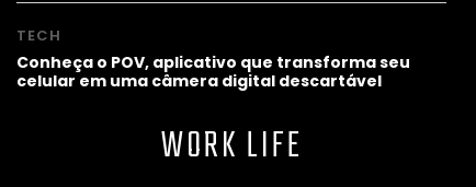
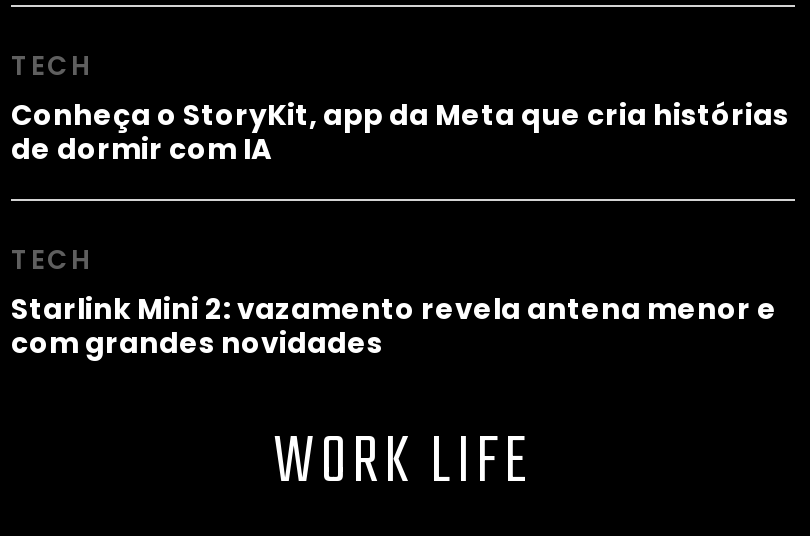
- Conheça o POV, aplicativo que transforma seu
- celular em uma câmera digital descartável
+ Conheça o StoryKit, app da Meta que cria histórias
+ de dormir com IA
+ TECH
+ Starlink Mini 2: vazamento revela antena menor e
+ com grandes novidades
